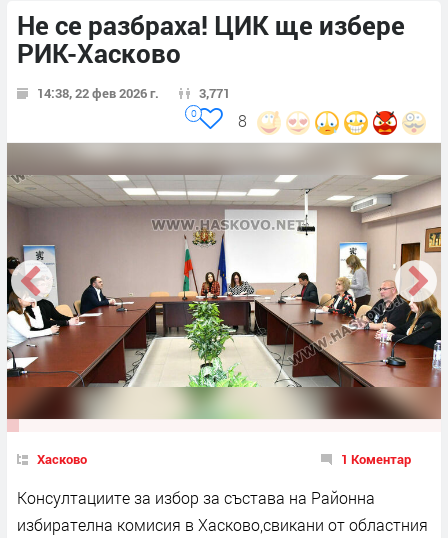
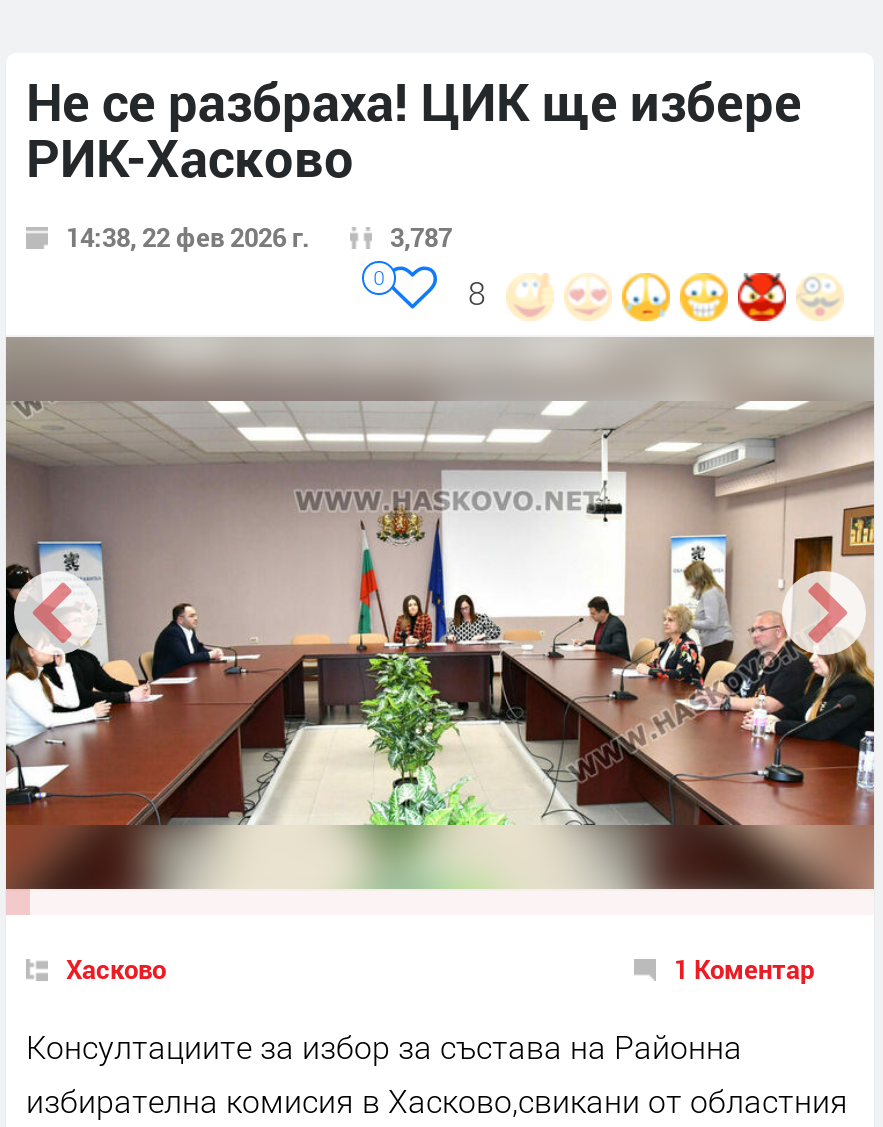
- 3,771
+ 3,787
